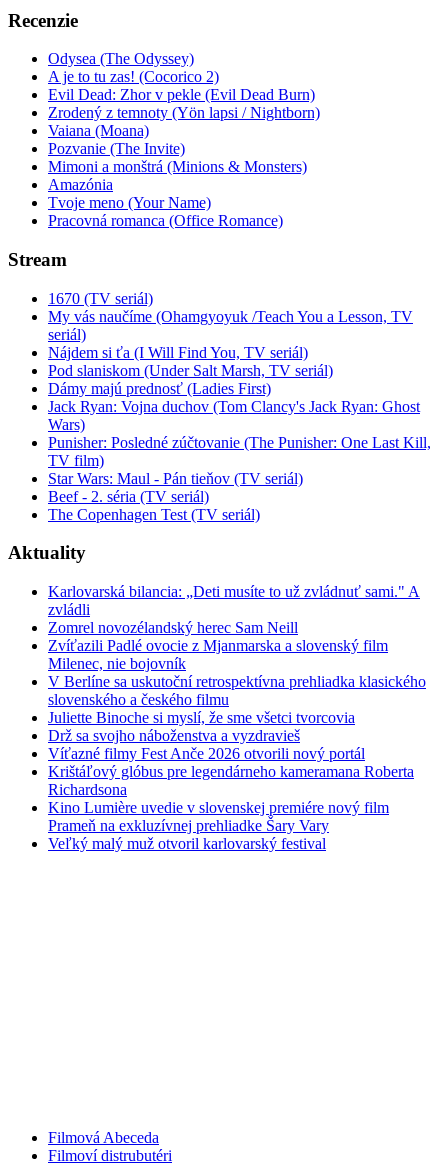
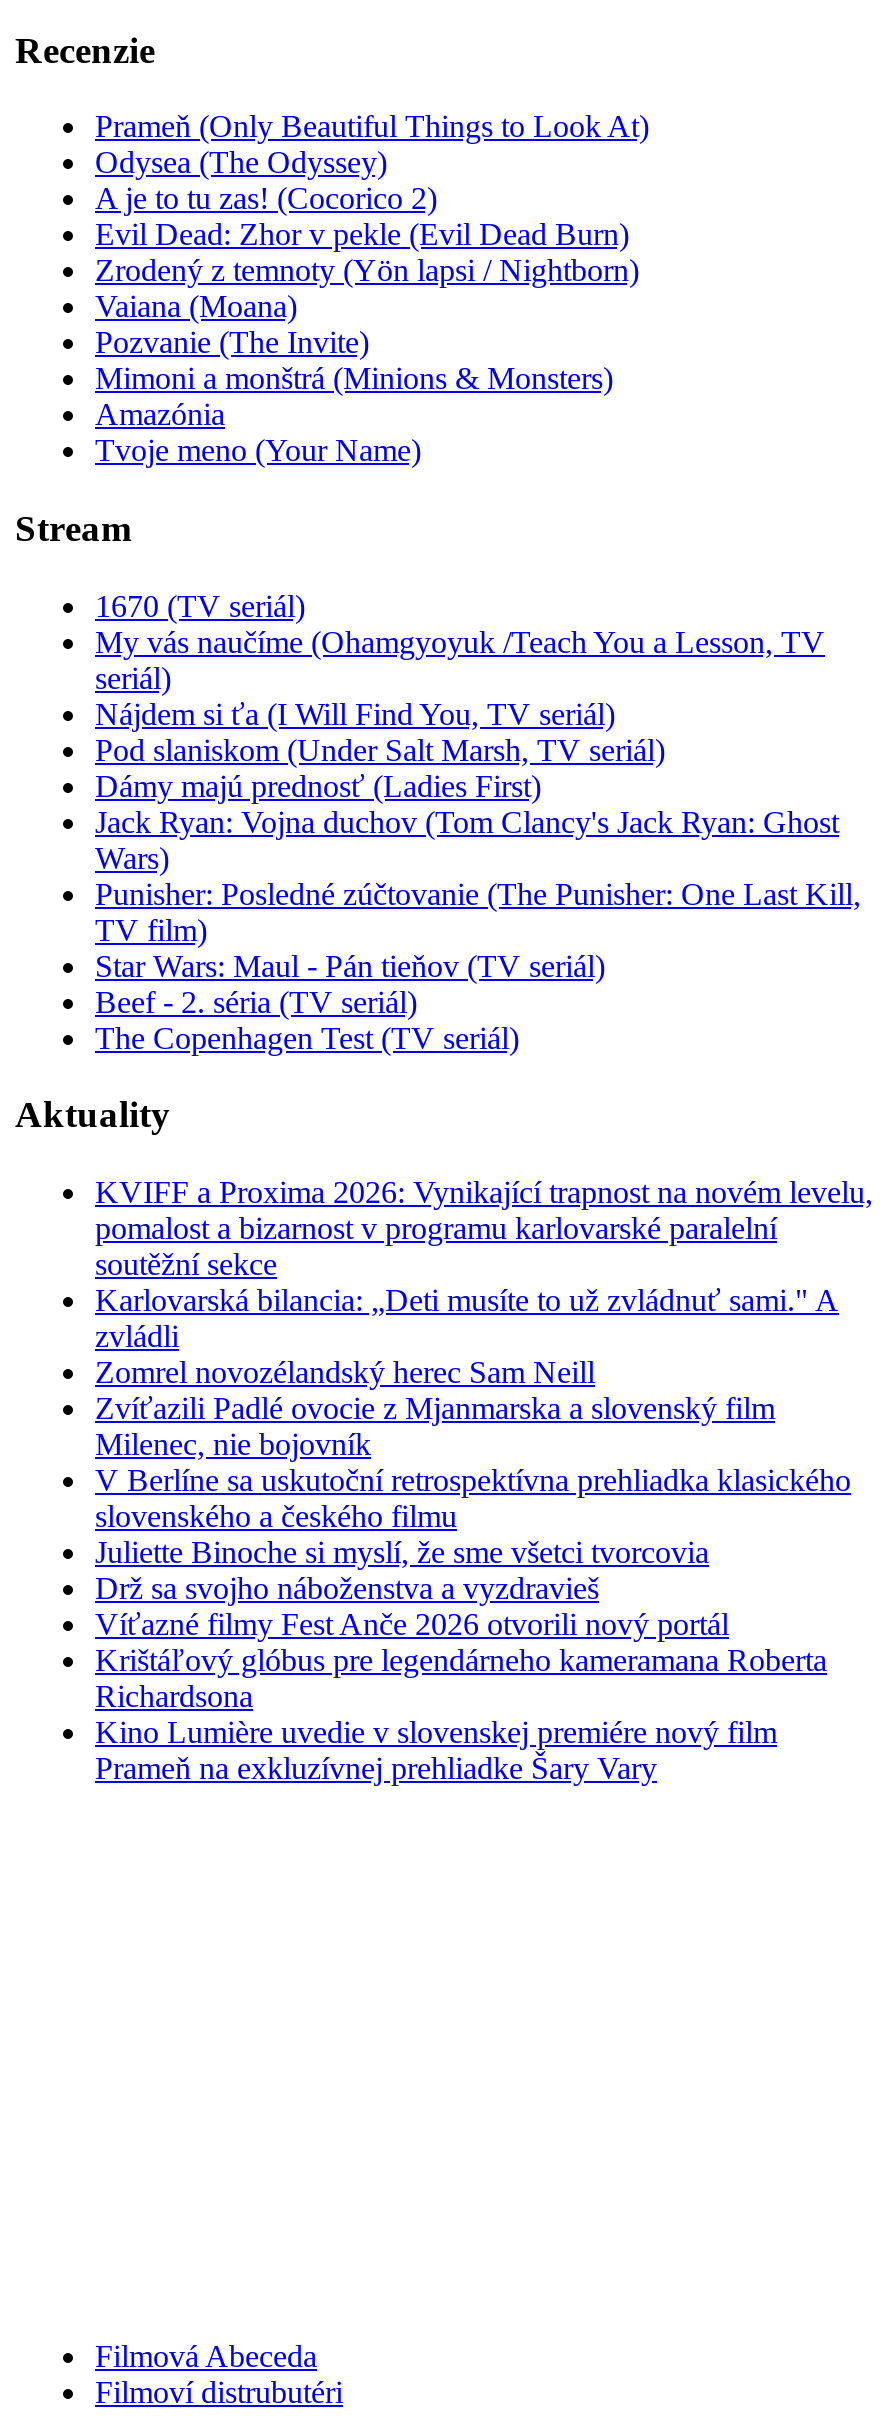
+ Prameň (Only Beautiful Things to Look At)

- Pracovná romanca (Office Romance)

+ KVIFF a Proxima 2026: Vynikající trapnost na novém levelu,
+ pomalost a bizarnost v programu karlovarské paralelní
+ soutěžní sekce

moved down: Karlovarská bilancia: „Deti musíte to už zvládnuť sami." A | zvládli | Zomrel novozélandský herec Sam Neill | ... | Kino Lumière uvedie v slovenskej premiére nový film | Prameň na exkluzívnej prehliadke Šary Vary

- Veľký malý muž otvoril karlovarský festival
